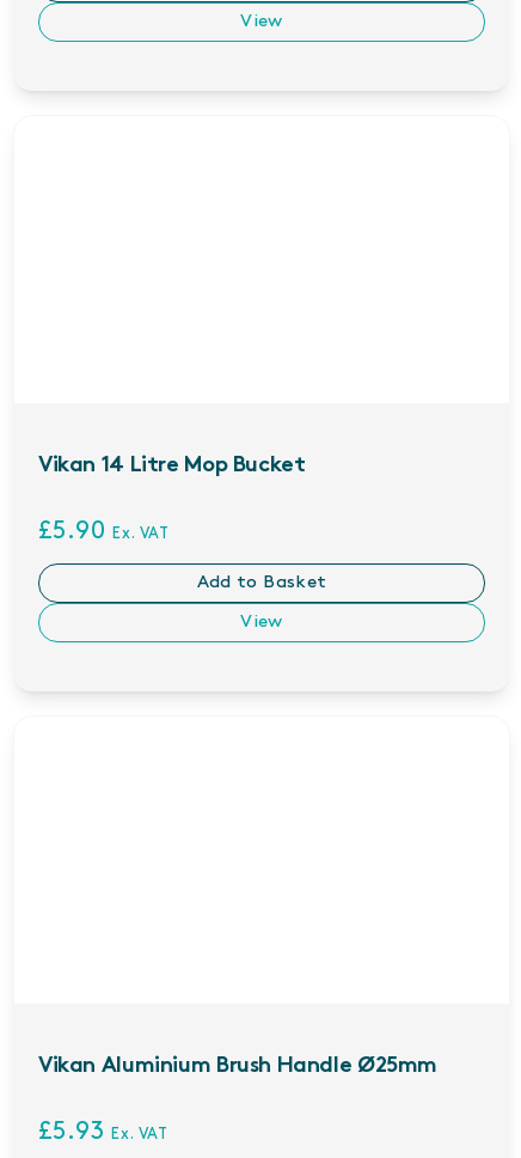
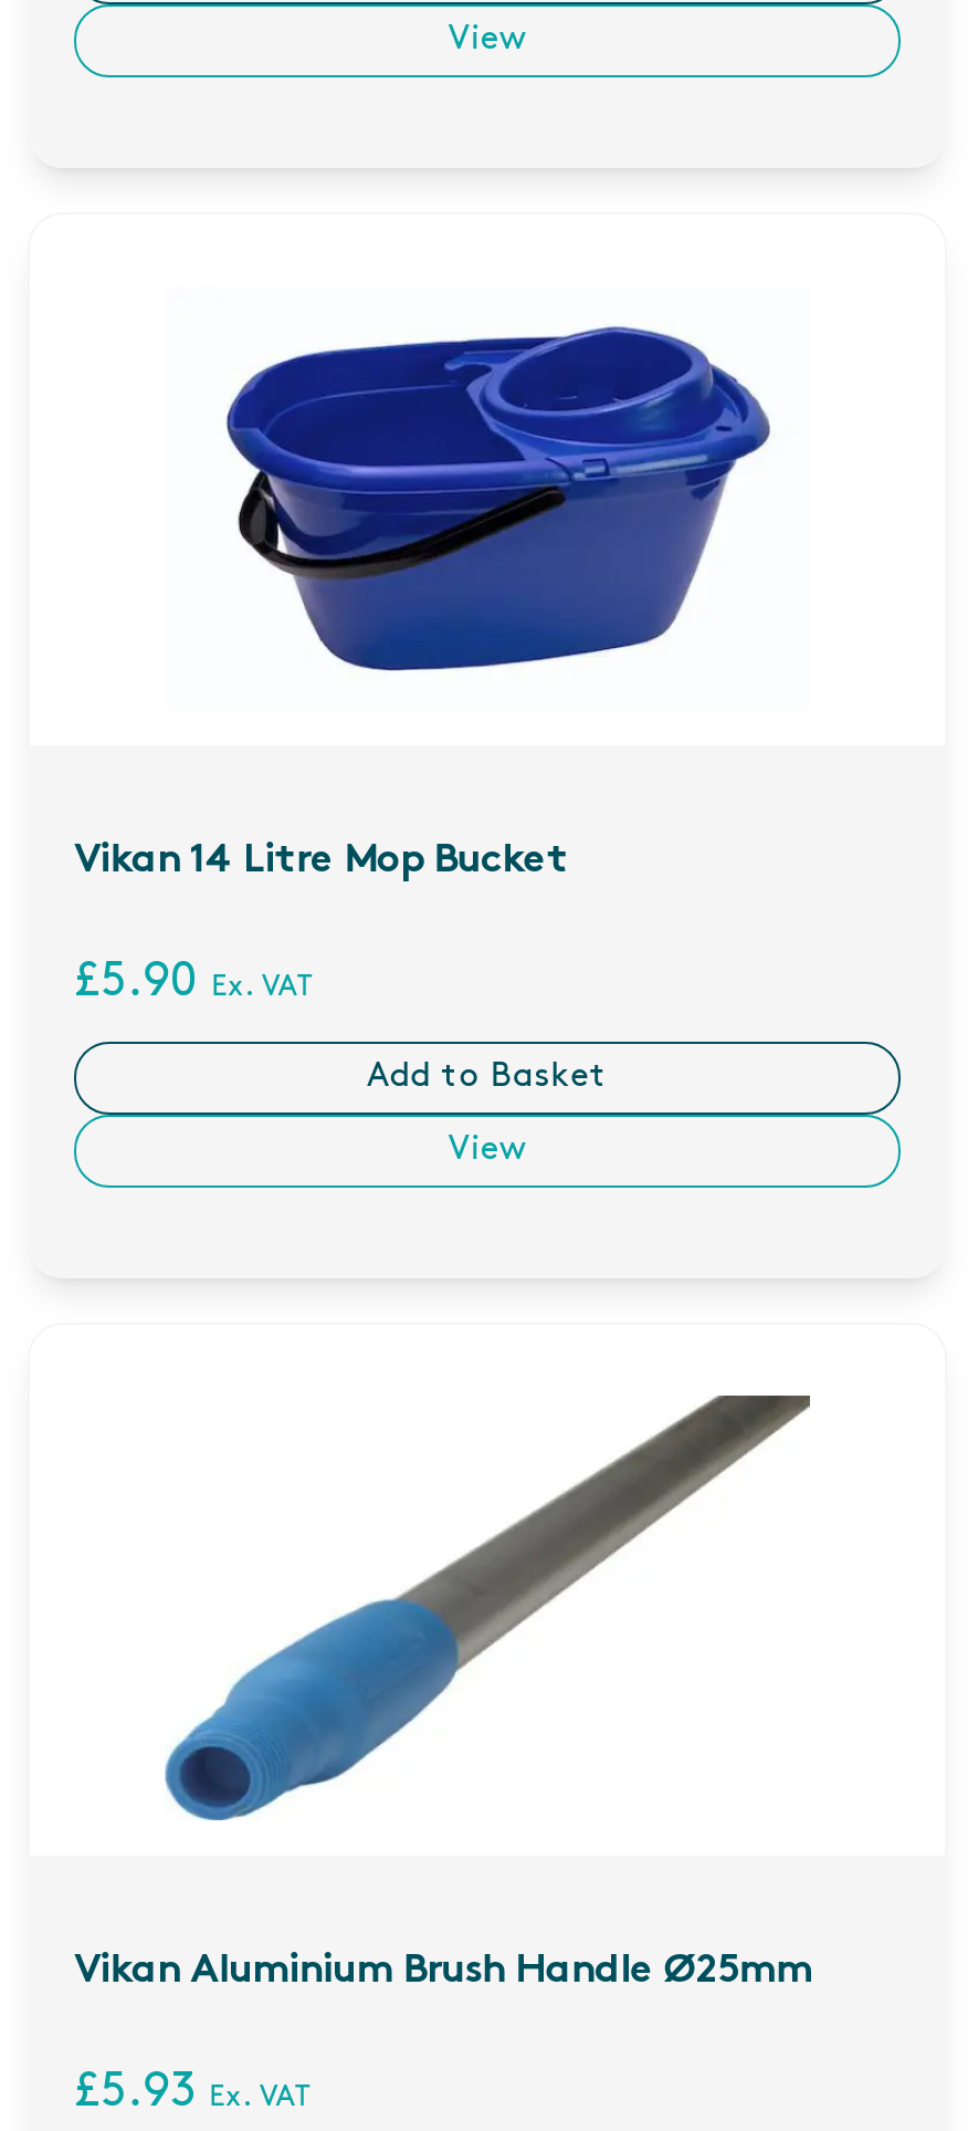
+ [image]

+ [image]
